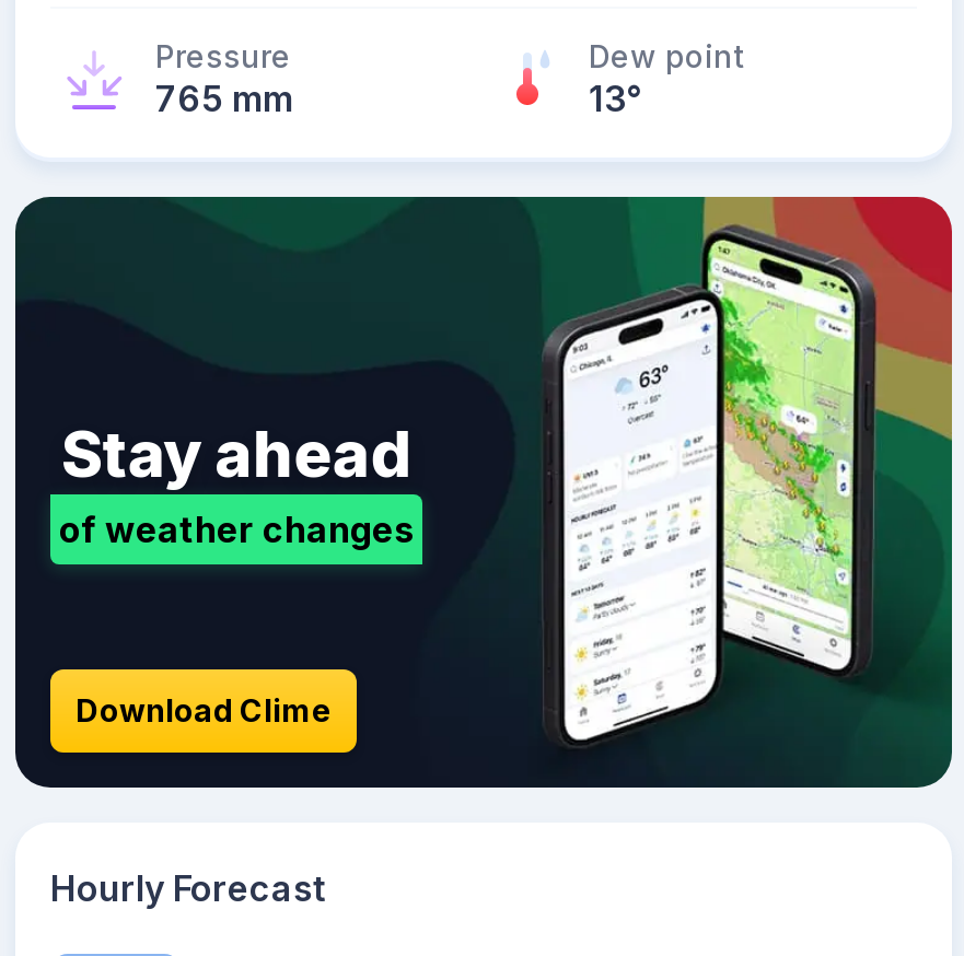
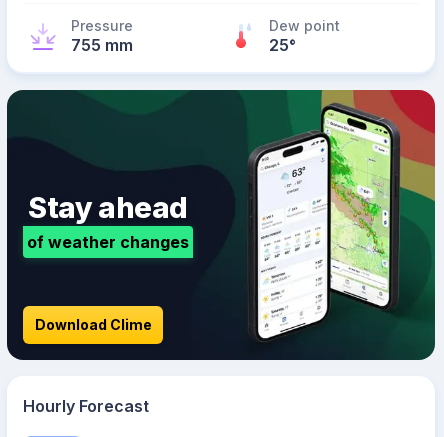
- 765 mm
+ 755 mm

- 13°
+ 25°
